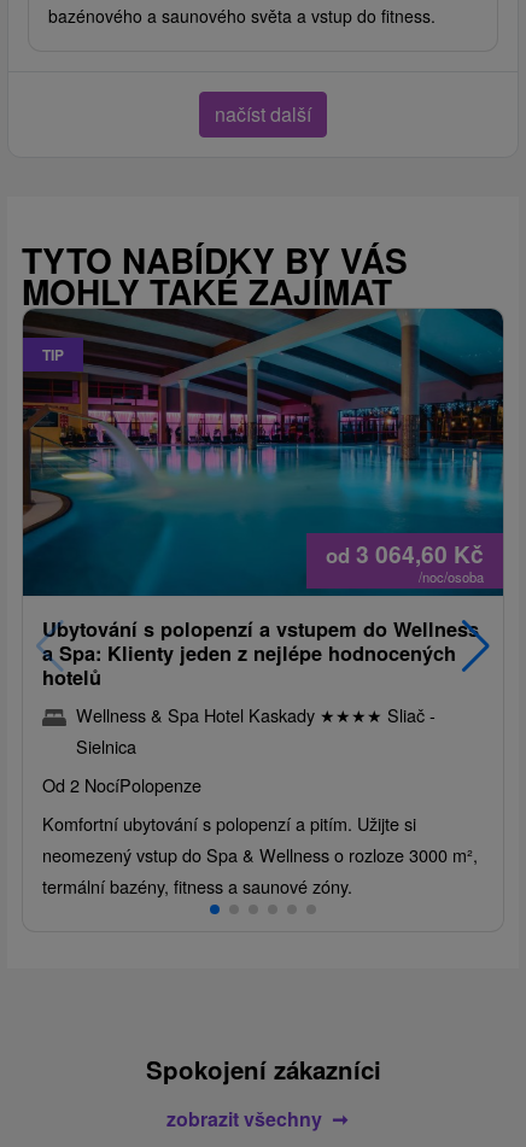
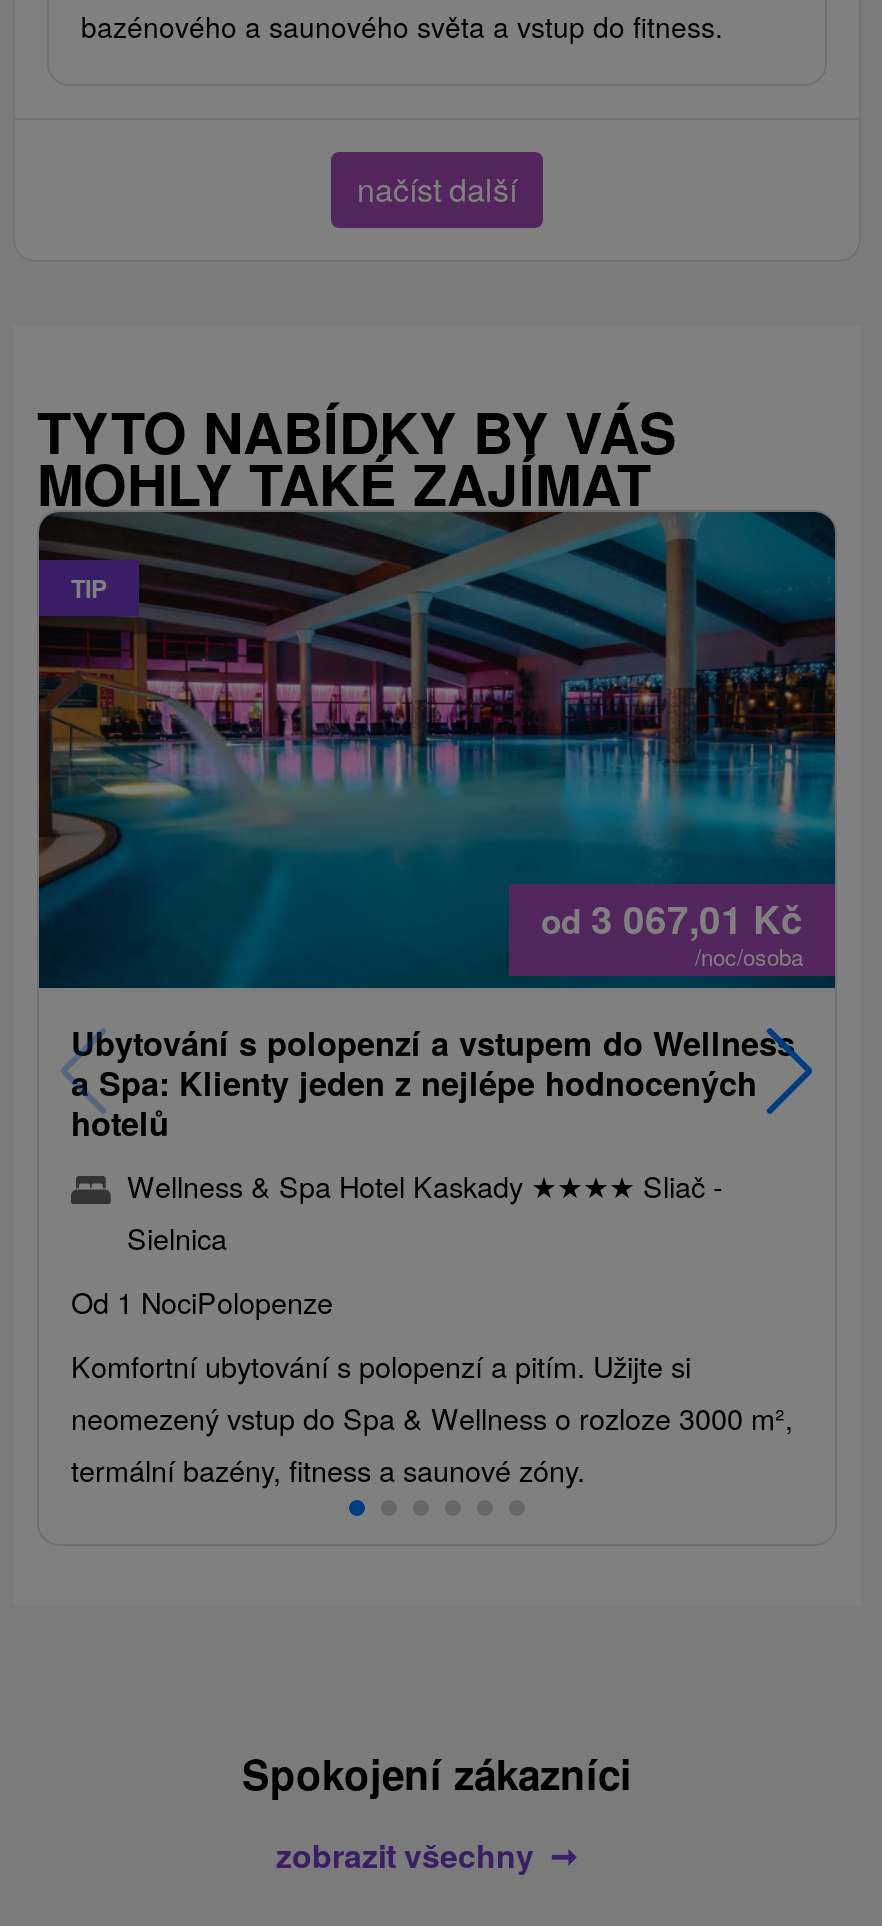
- od 3 064,60 Kč
+ od 3 067,01 Kč

- Od 2 NocíPolopenze
+ Od 1 NociPolopenze
